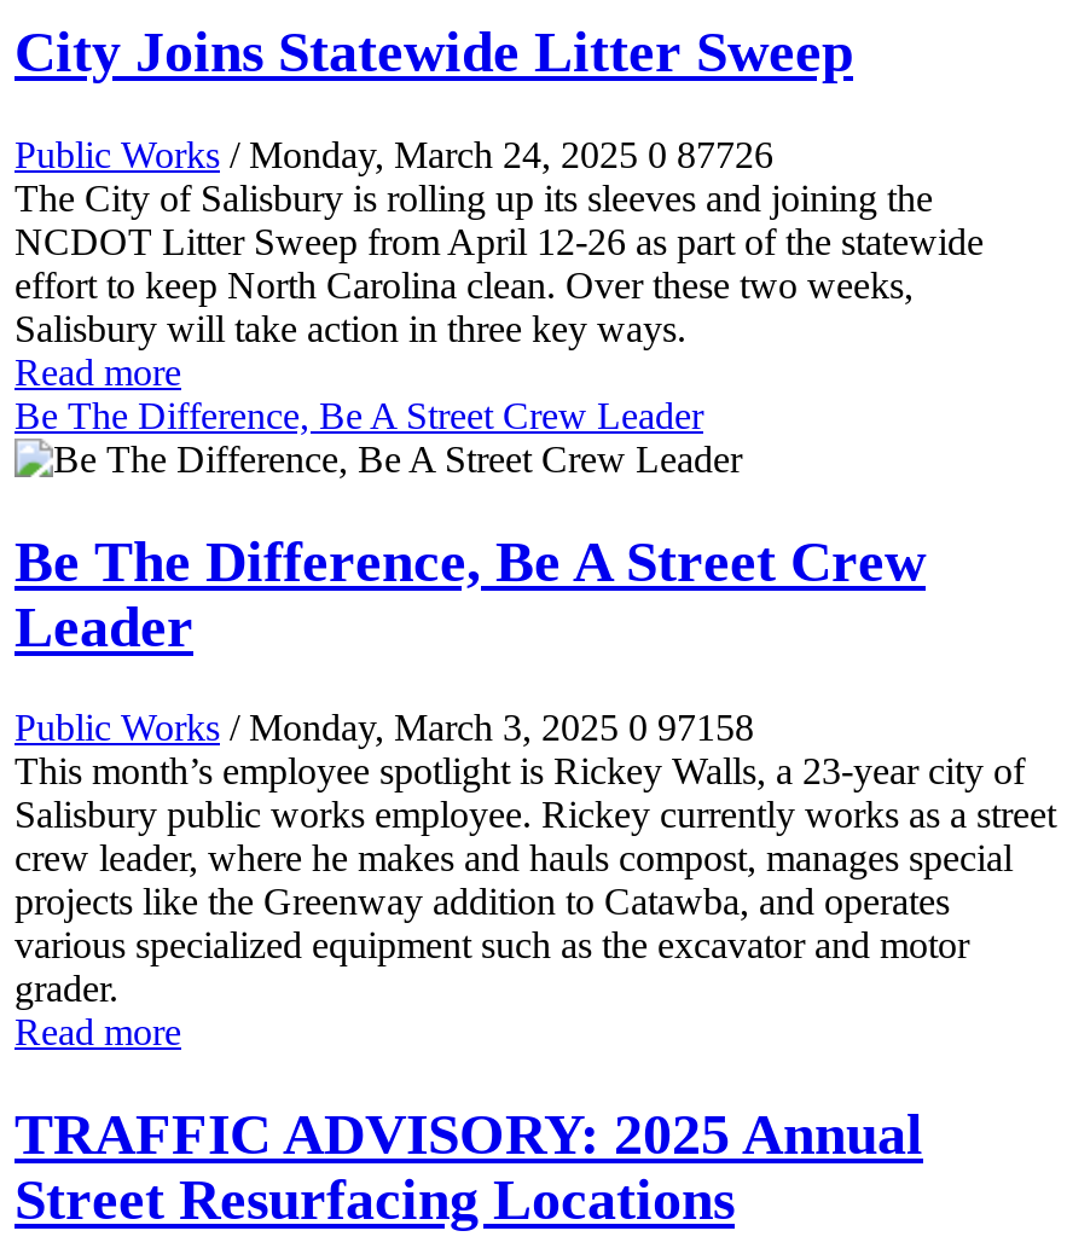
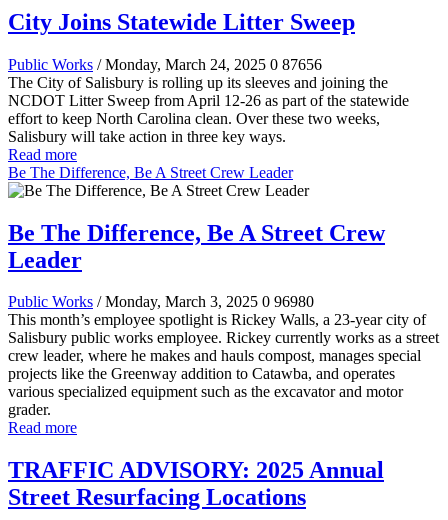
- Public Works / Monday, March 24, 2025 0 87726
+ Public Works / Monday, March 24, 2025 0 87656

- Public Works / Monday, March 3, 2025 0 97158
+ Public Works / Monday, March 3, 2025 0 96980
